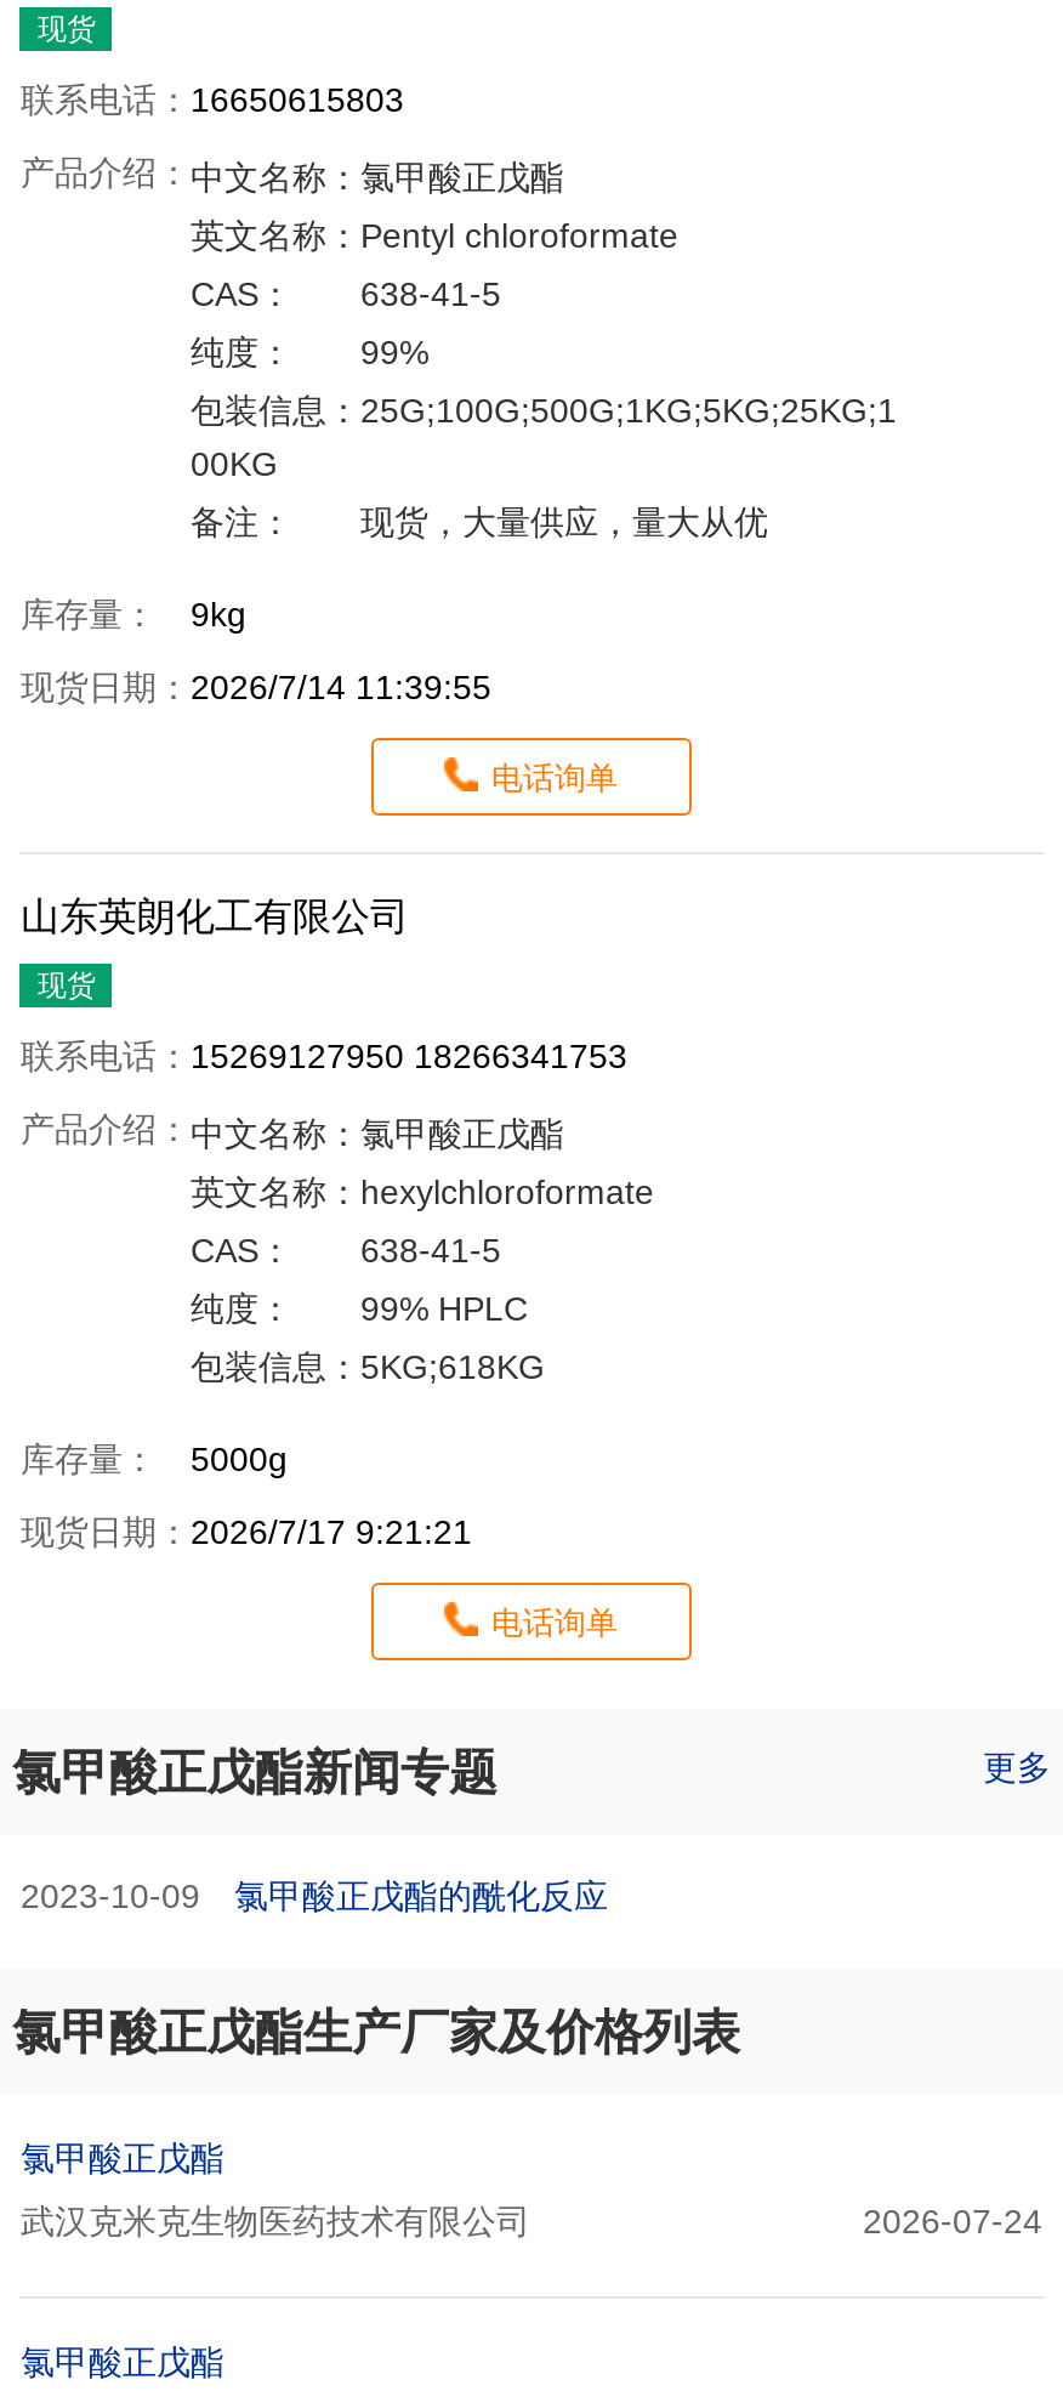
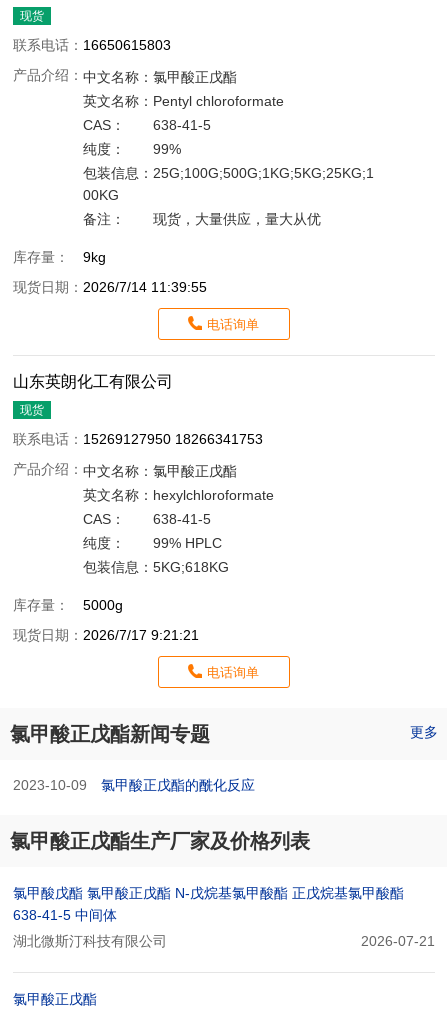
- 氯甲酸正戊酯
+ 氯甲酸戊酯 氯甲酸正戊酯 N-戊烷基氯甲酸酯 正戊烷基氯甲酸酯
+ 638-41-5 中间体

- 武汉克米克生物医药技术有限公司
- 2026-07-24
+ 湖北微斯汀科技有限公司
+ 2026-07-21
